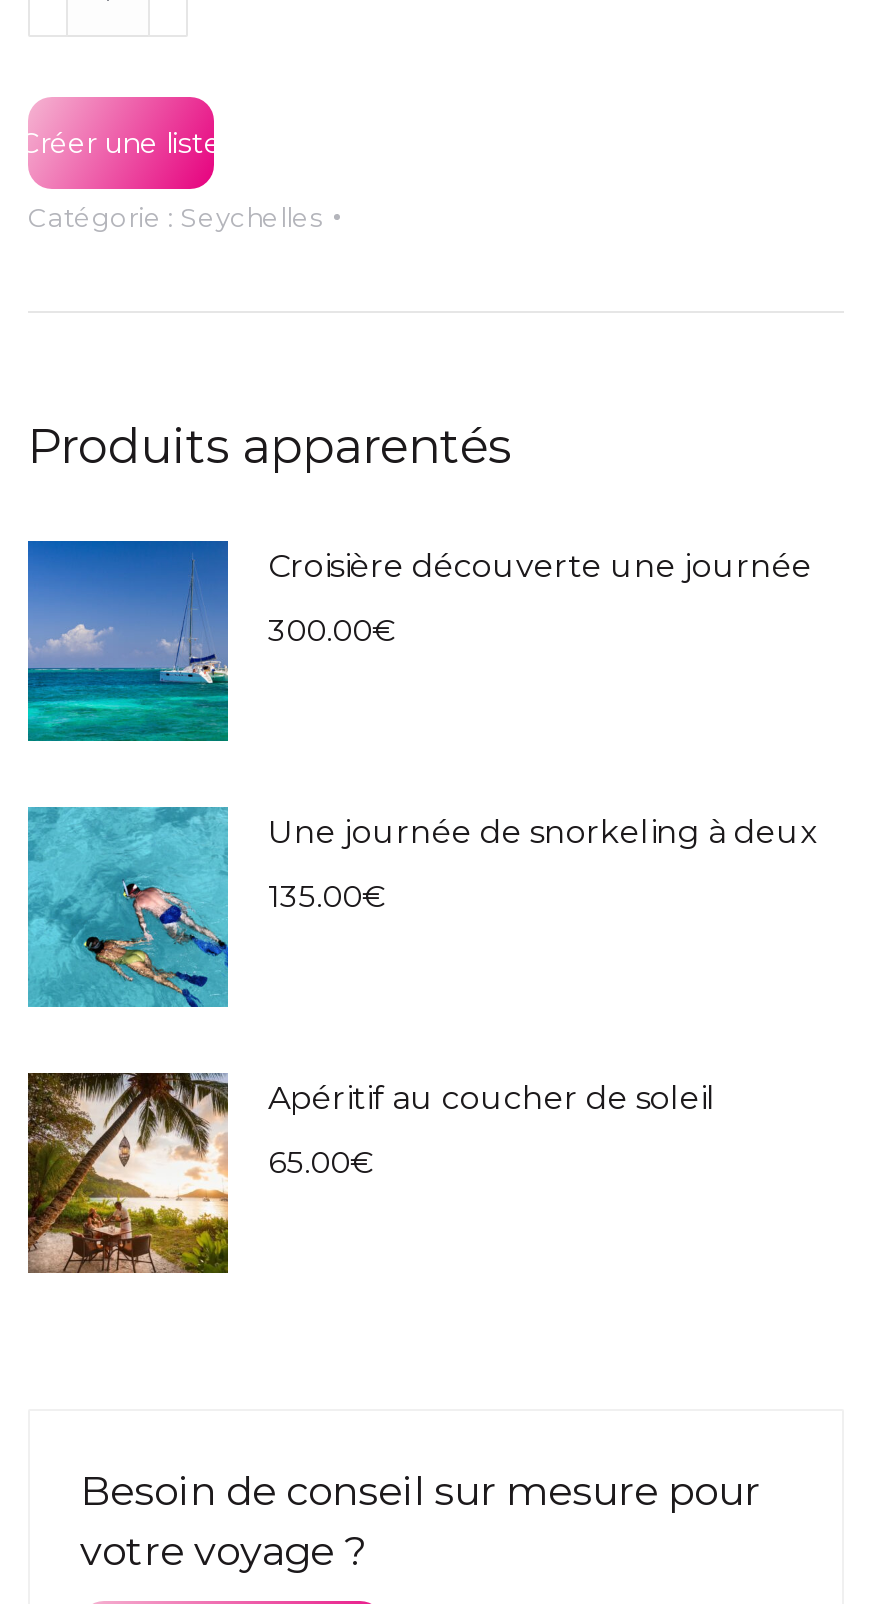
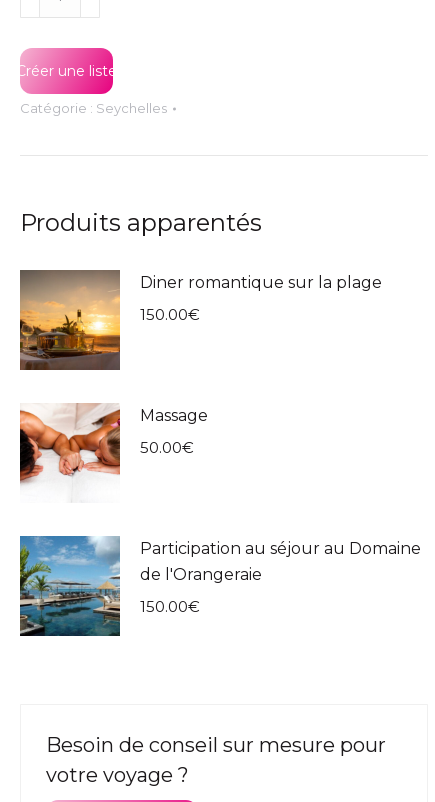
- [image]
- Croisière découverte une journée
+ [image]
+ Diner romantique sur la plage

- 300.00€
+ 150.00€

- [image]
- Une journée de snorkeling à deux
+ [image]
+ Massage

- 135.00€
+ 50.00€

- [image]
- Apéritif au coucher de soleil
+ [image]
+ Participation au séjour au Domaine
+ de l'Orangeraie

- 65.00€
+ 150.00€
